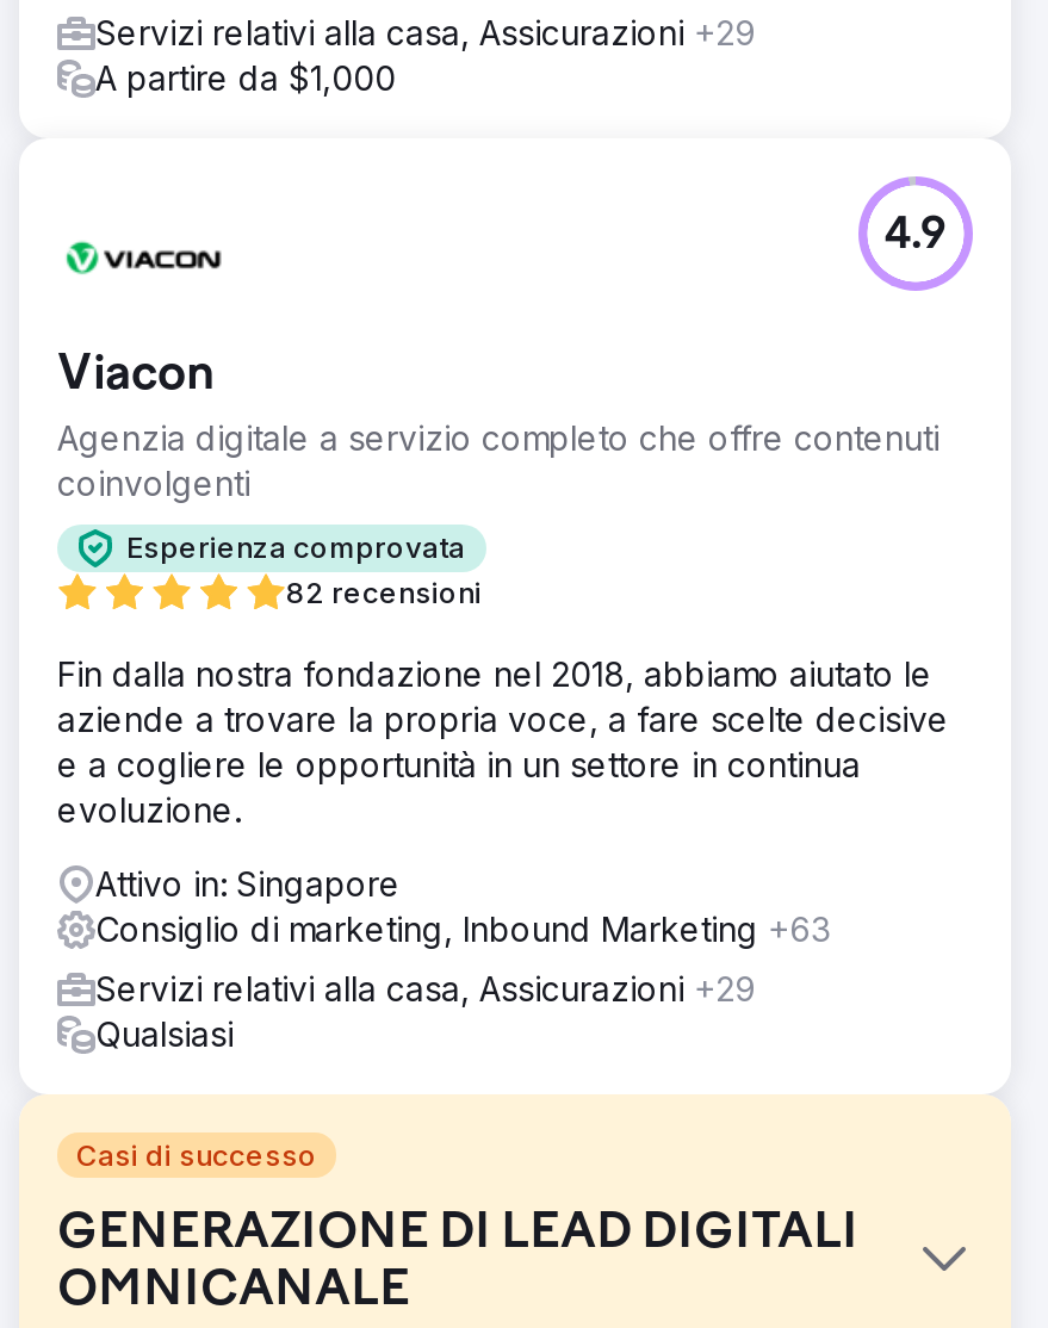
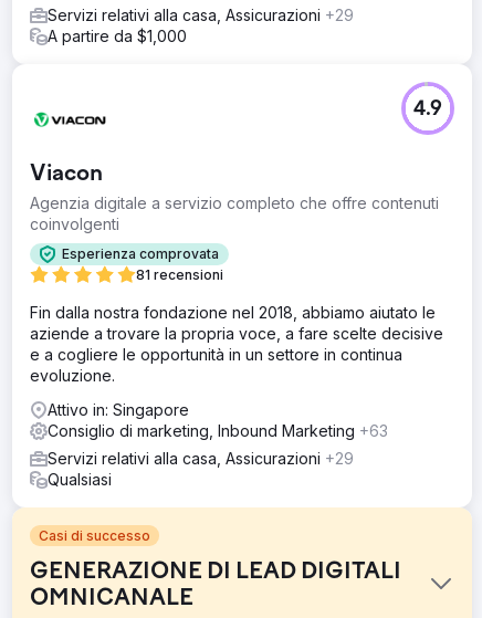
- 82 recensioni
+ 81 recensioni
